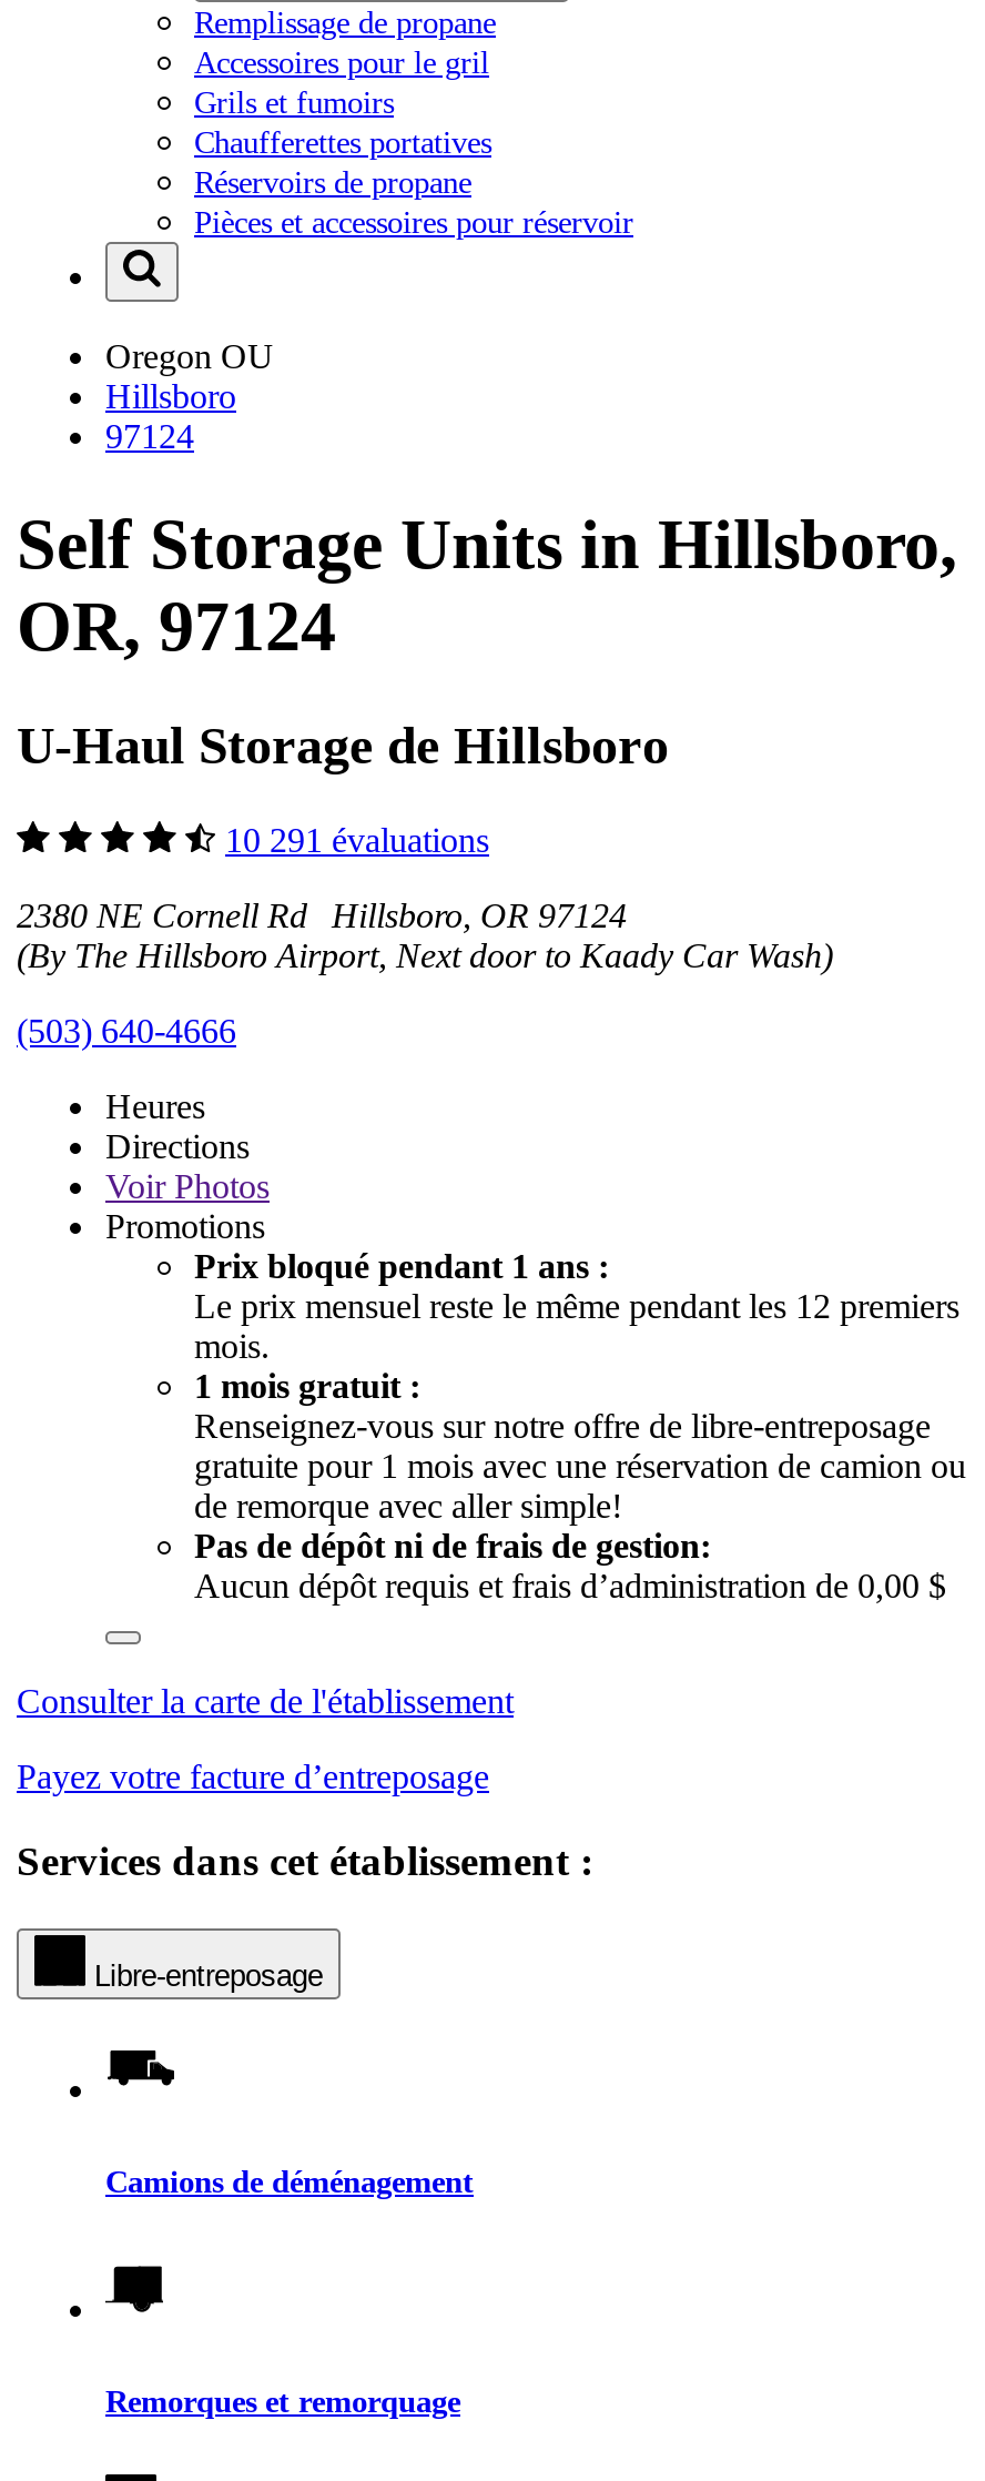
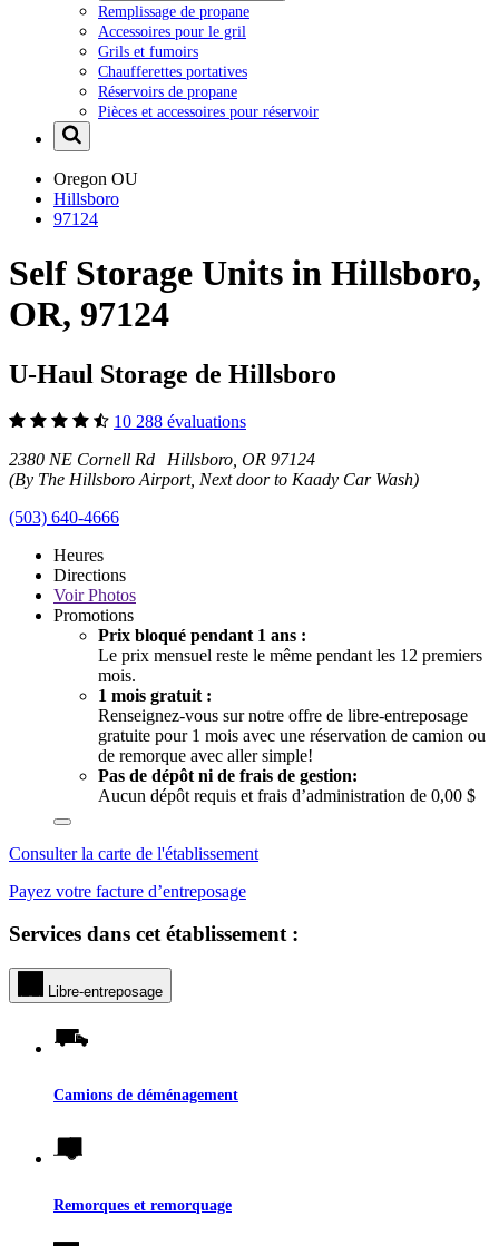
- 10 291 évaluations
+ 10 288 évaluations
